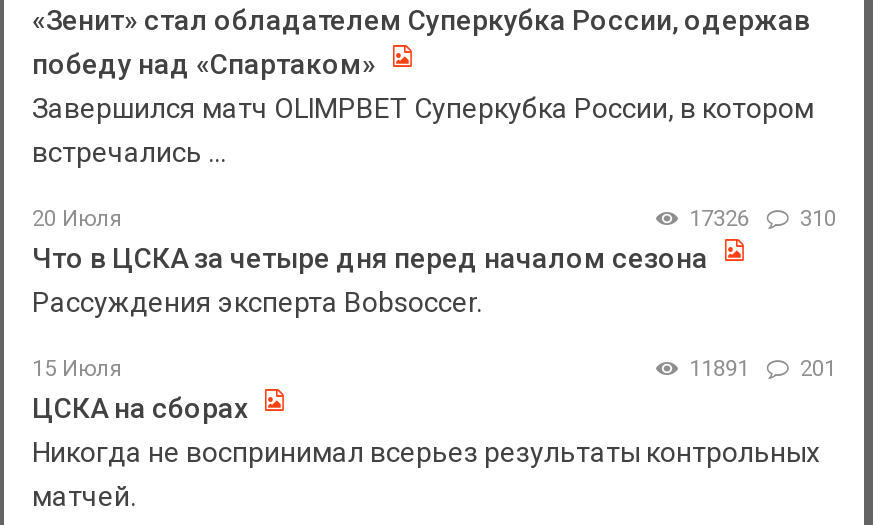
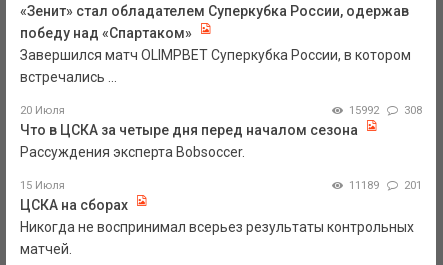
- 17326
+ 15992

- 310
+ 308

- 11891 201
+ 11189 201
